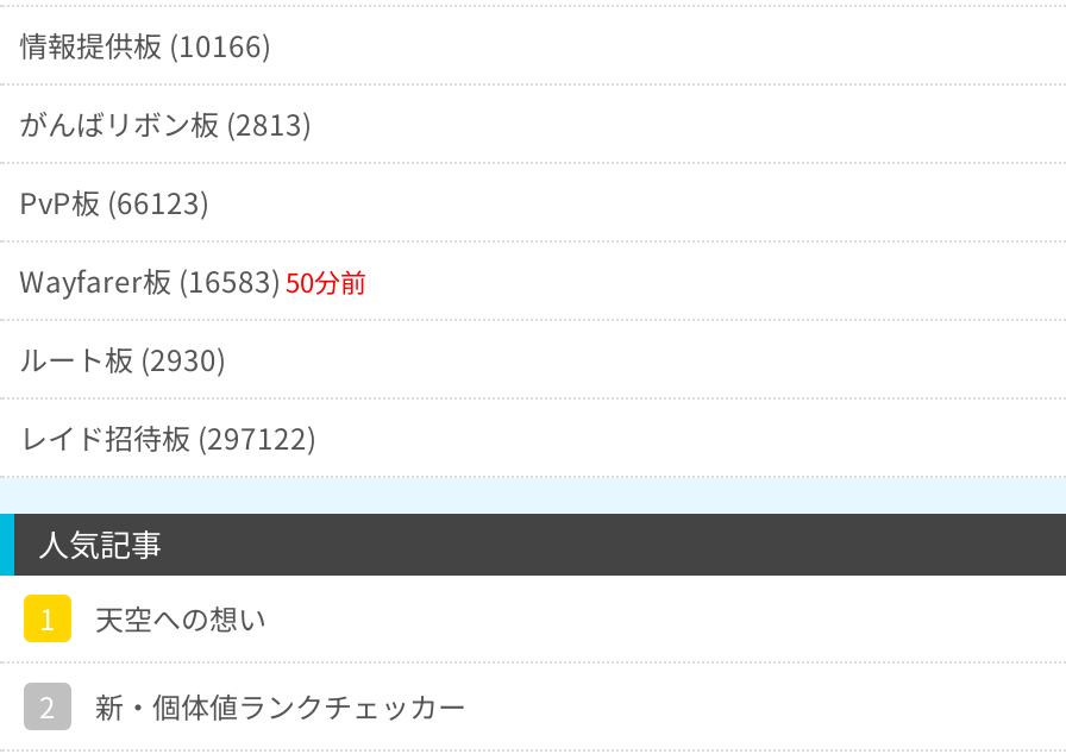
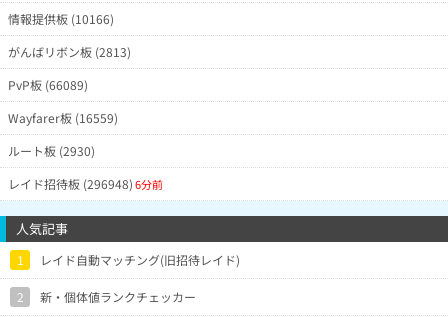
- PvP板 (66123)
+ PvP板 (66089)

- Wayfarer板 (16583) 50分前
+ Wayfarer板 (16559)

- レイド招待板 (297122)
+ レイド招待板 (296948) 6分前

- 天空への想い
+ レイド自動マッチング(旧招待レイド)
